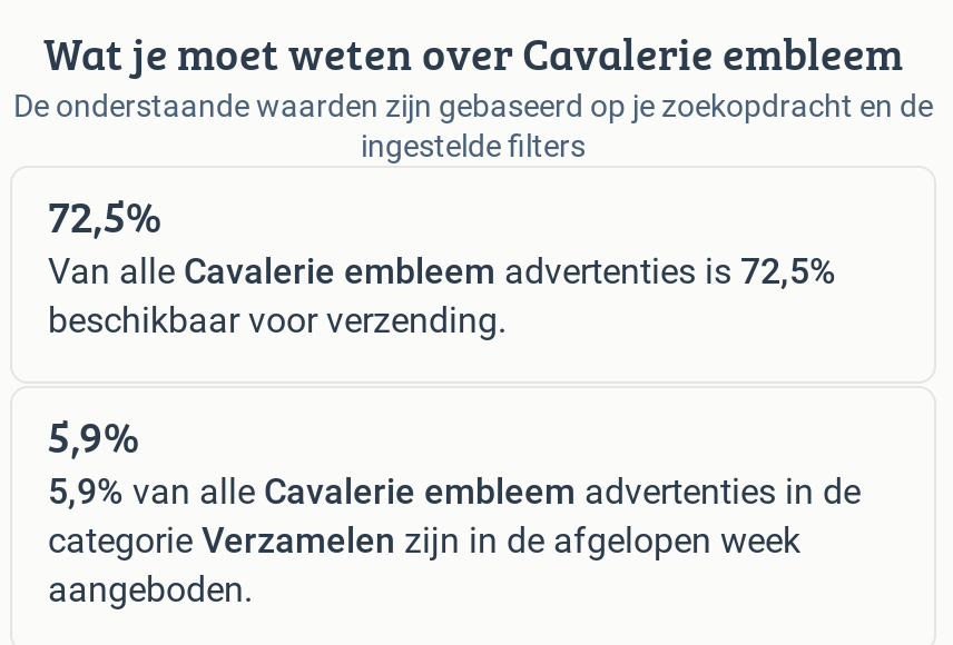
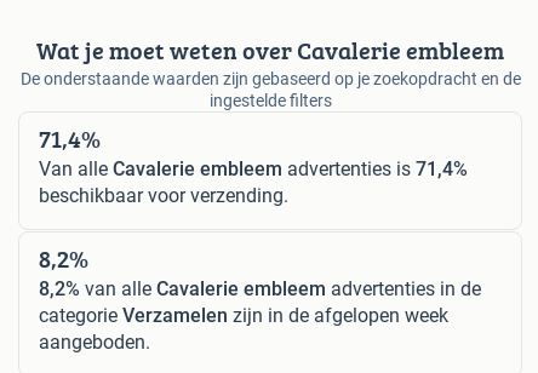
- 72,5%
+ 71,4%

- Van alle Cavalerie embleem advertenties is 72,5%
+ Van alle Cavalerie embleem advertenties is 71,4%

- 5,9%
+ 8,2%

- 5,9% van alle Cavalerie embleem advertenties in de
+ 8,2% van alle Cavalerie embleem advertenties in de
